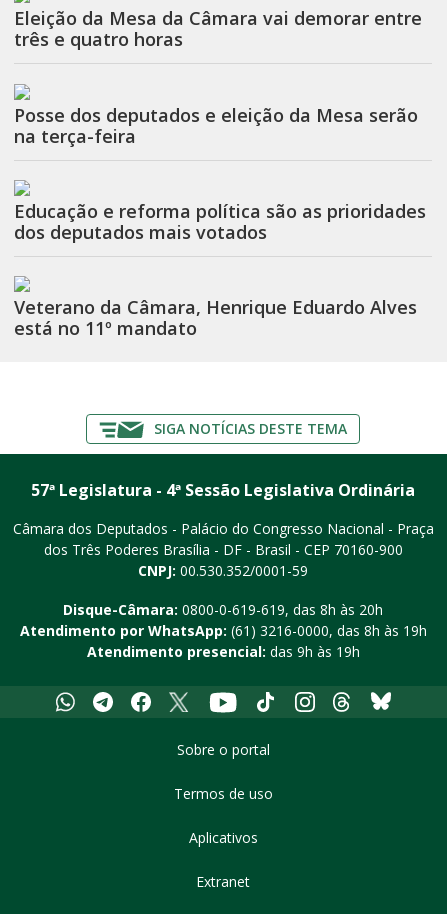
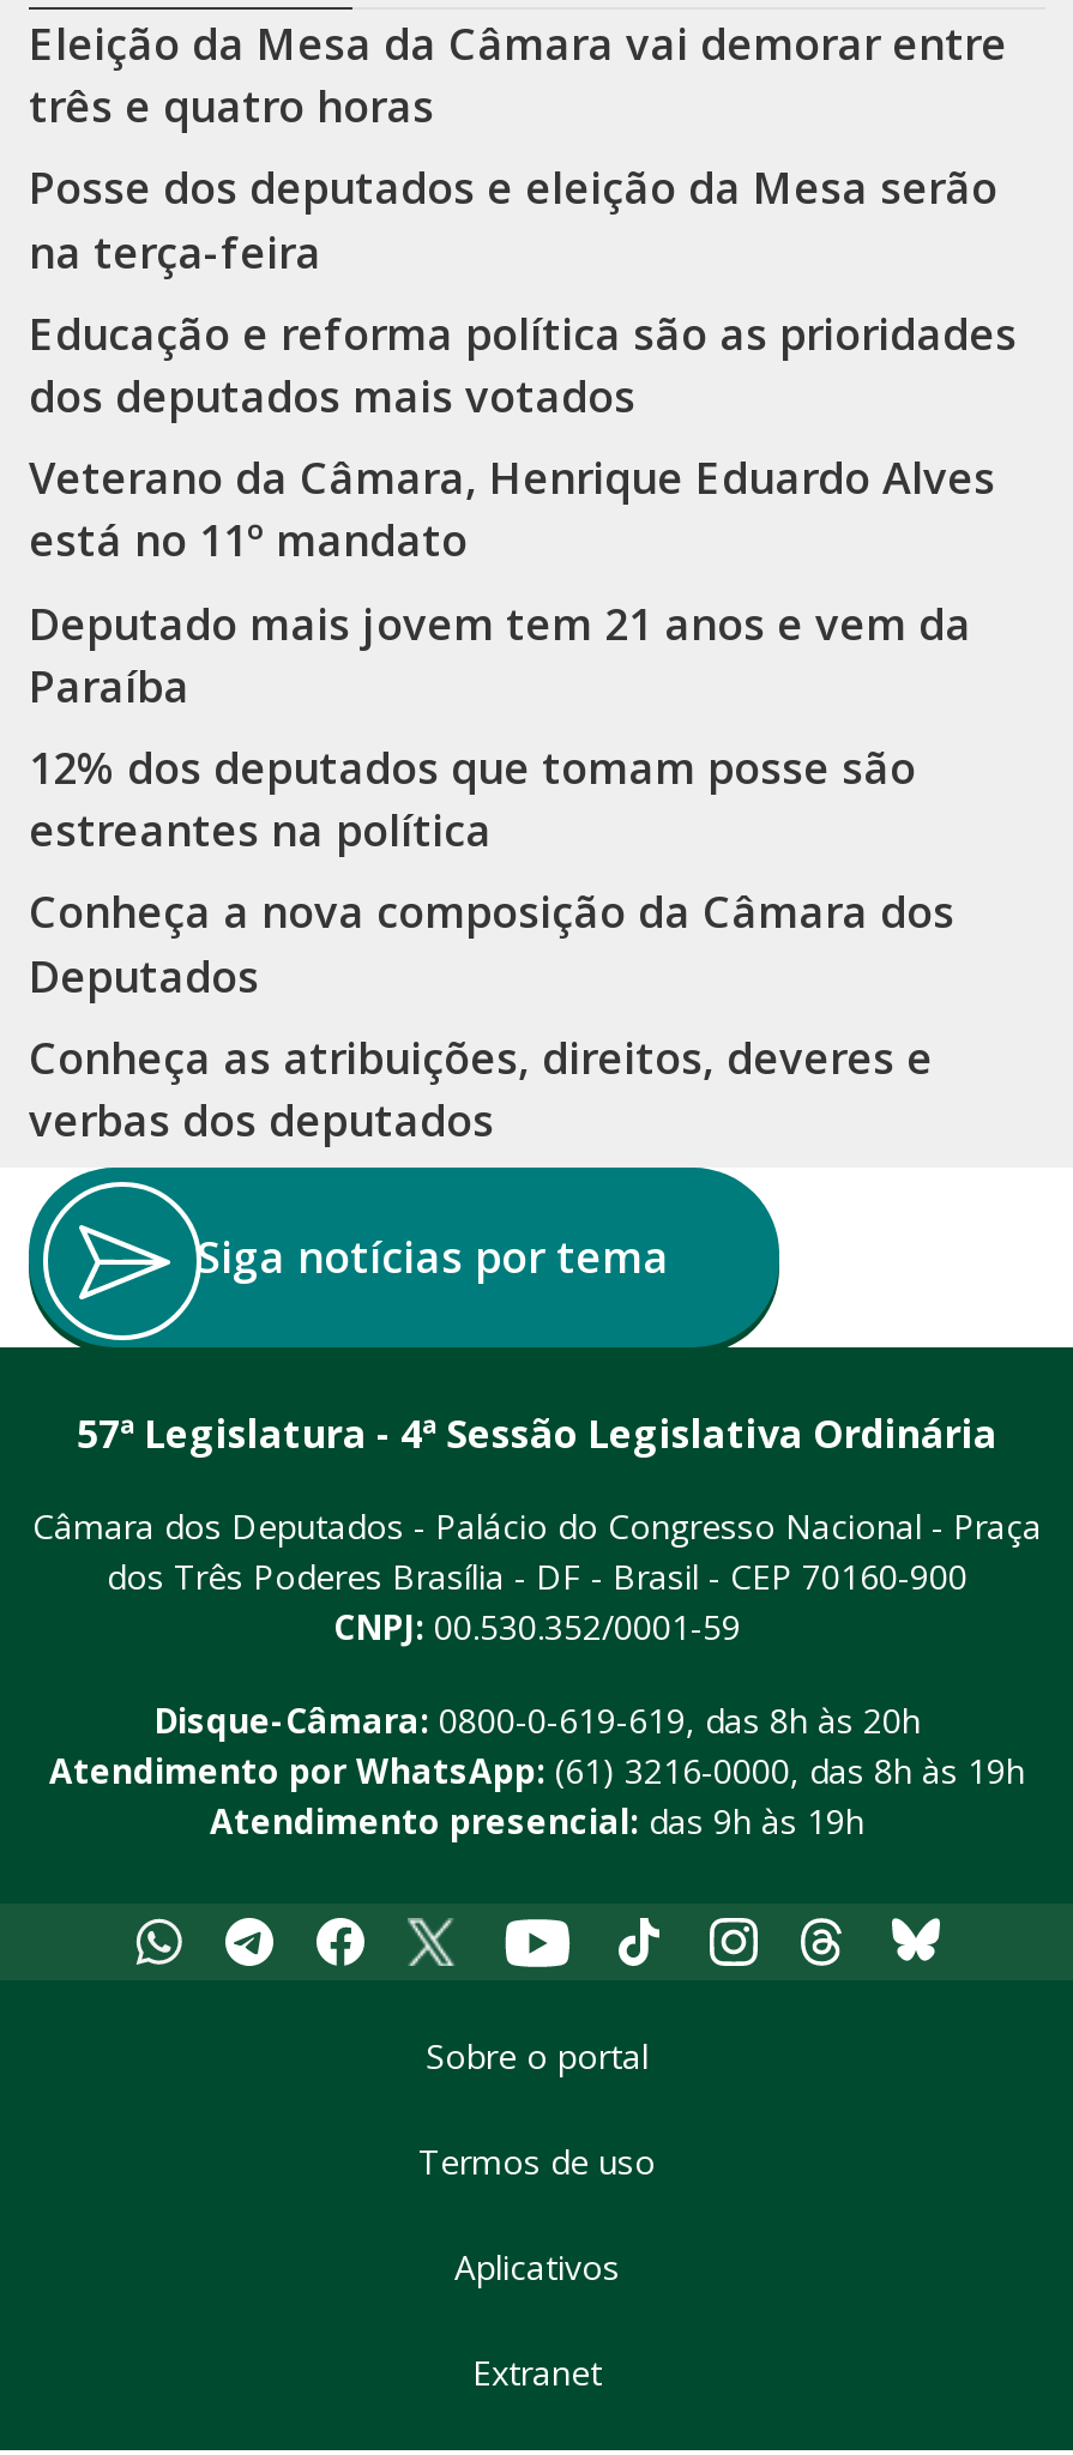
moved up: Posse dos deputados e eleição da Mesa serão

moved up: na terça-feira

moved up: Educação e reforma política são as prioridades

moved up: dos deputados mais votados

moved up: Veterano da Câmara, Henrique Eduardo Alves

moved up: está no 11º mandato

- SIGA NOTÍCIAS DESTE TEMA
+ Deputado mais jovem tem 21 anos e vem da
+ Paraíba
+ 12% dos deputados que tomam posse são
+ estreantes na política
+ Conheça a nova composição da Câmara dos
+ Deputados
+ Conheça as atribuições, direitos, deveres e
+ verbas dos deputados
+ Siga notícias por tema
